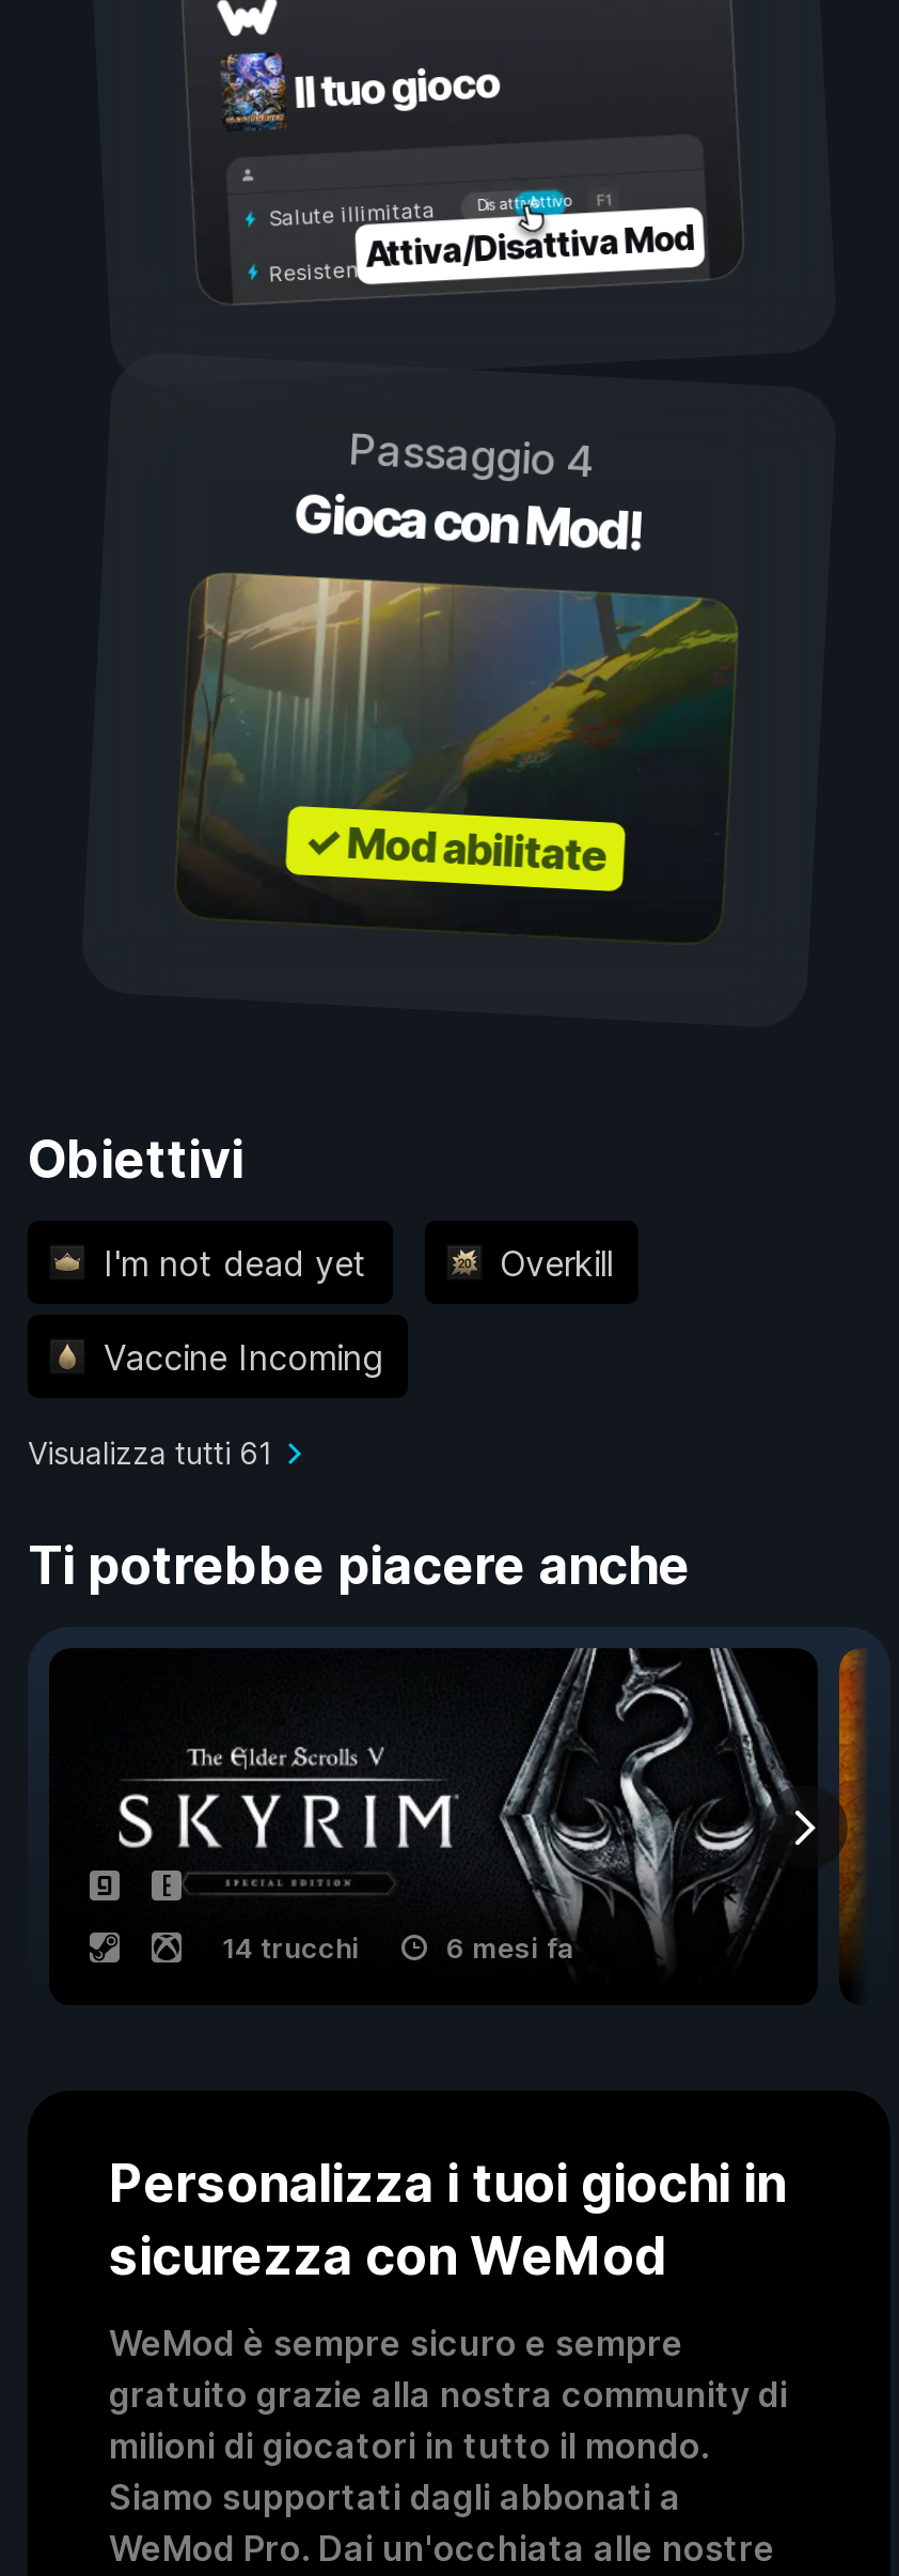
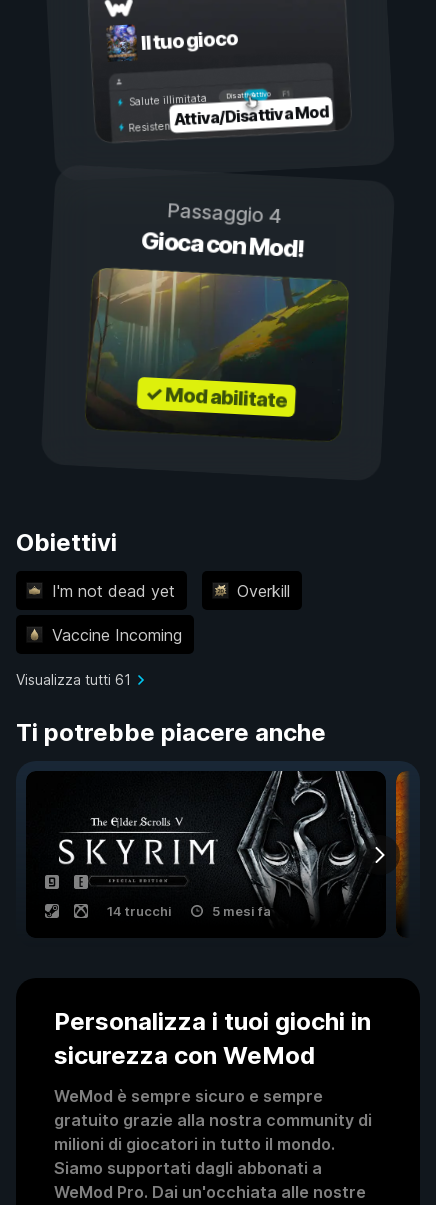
- 6 mesi fa
+ 5 mesi fa
